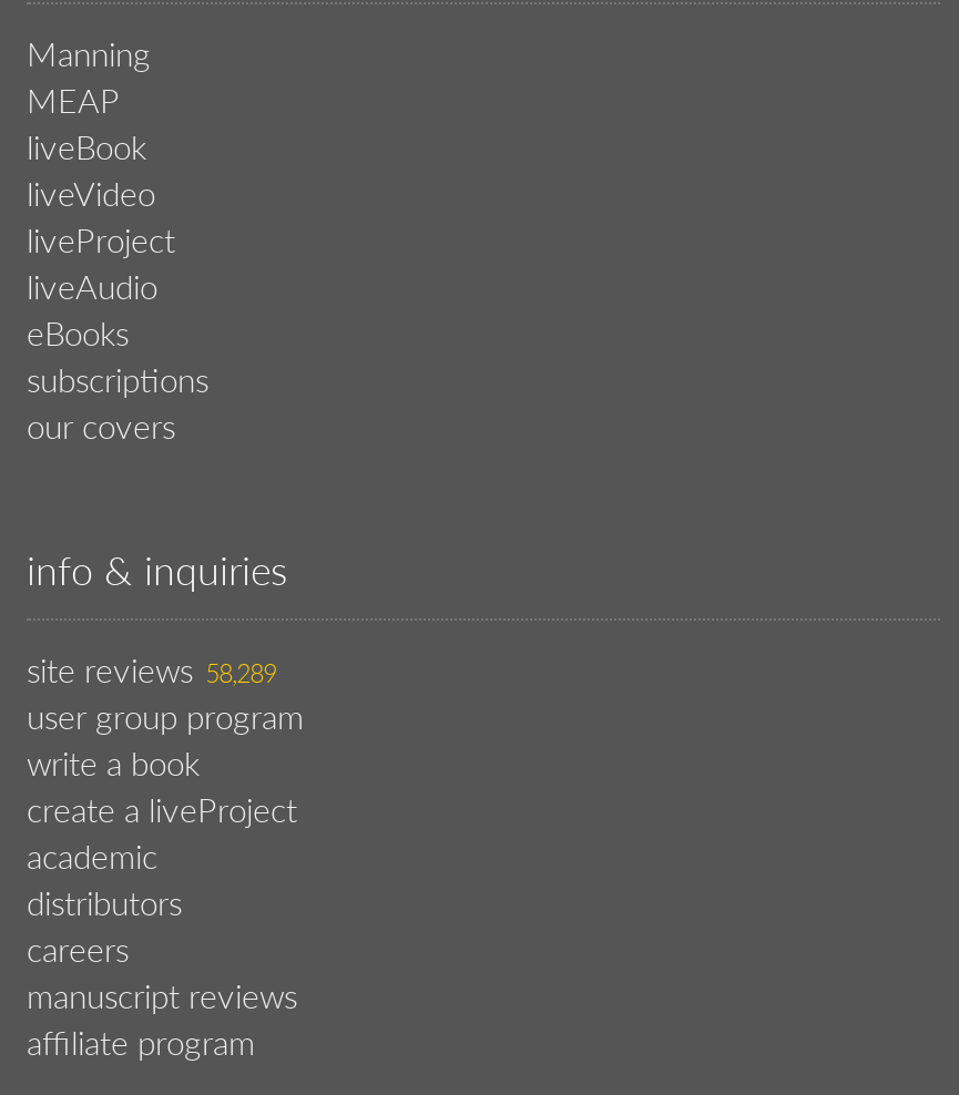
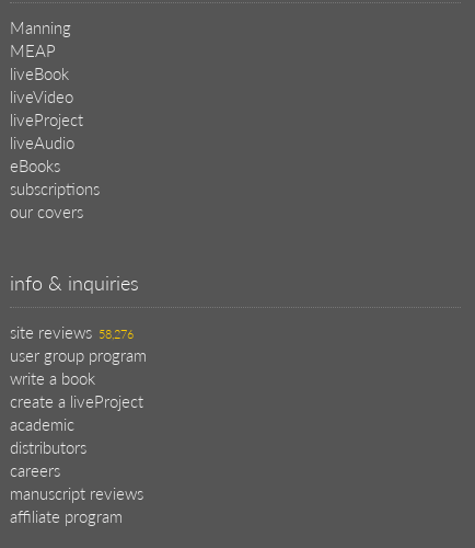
- site reviews 58,289
+ site reviews 58,276
